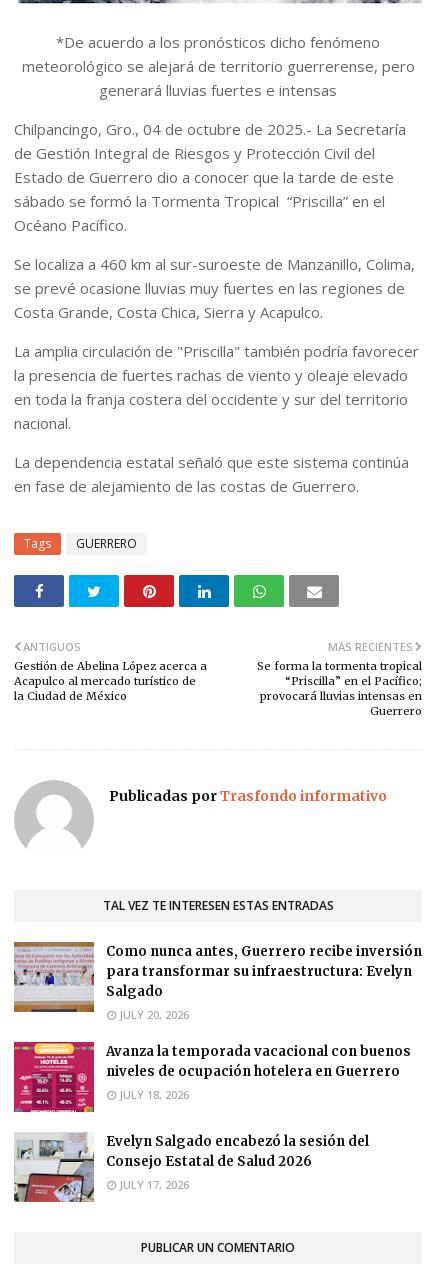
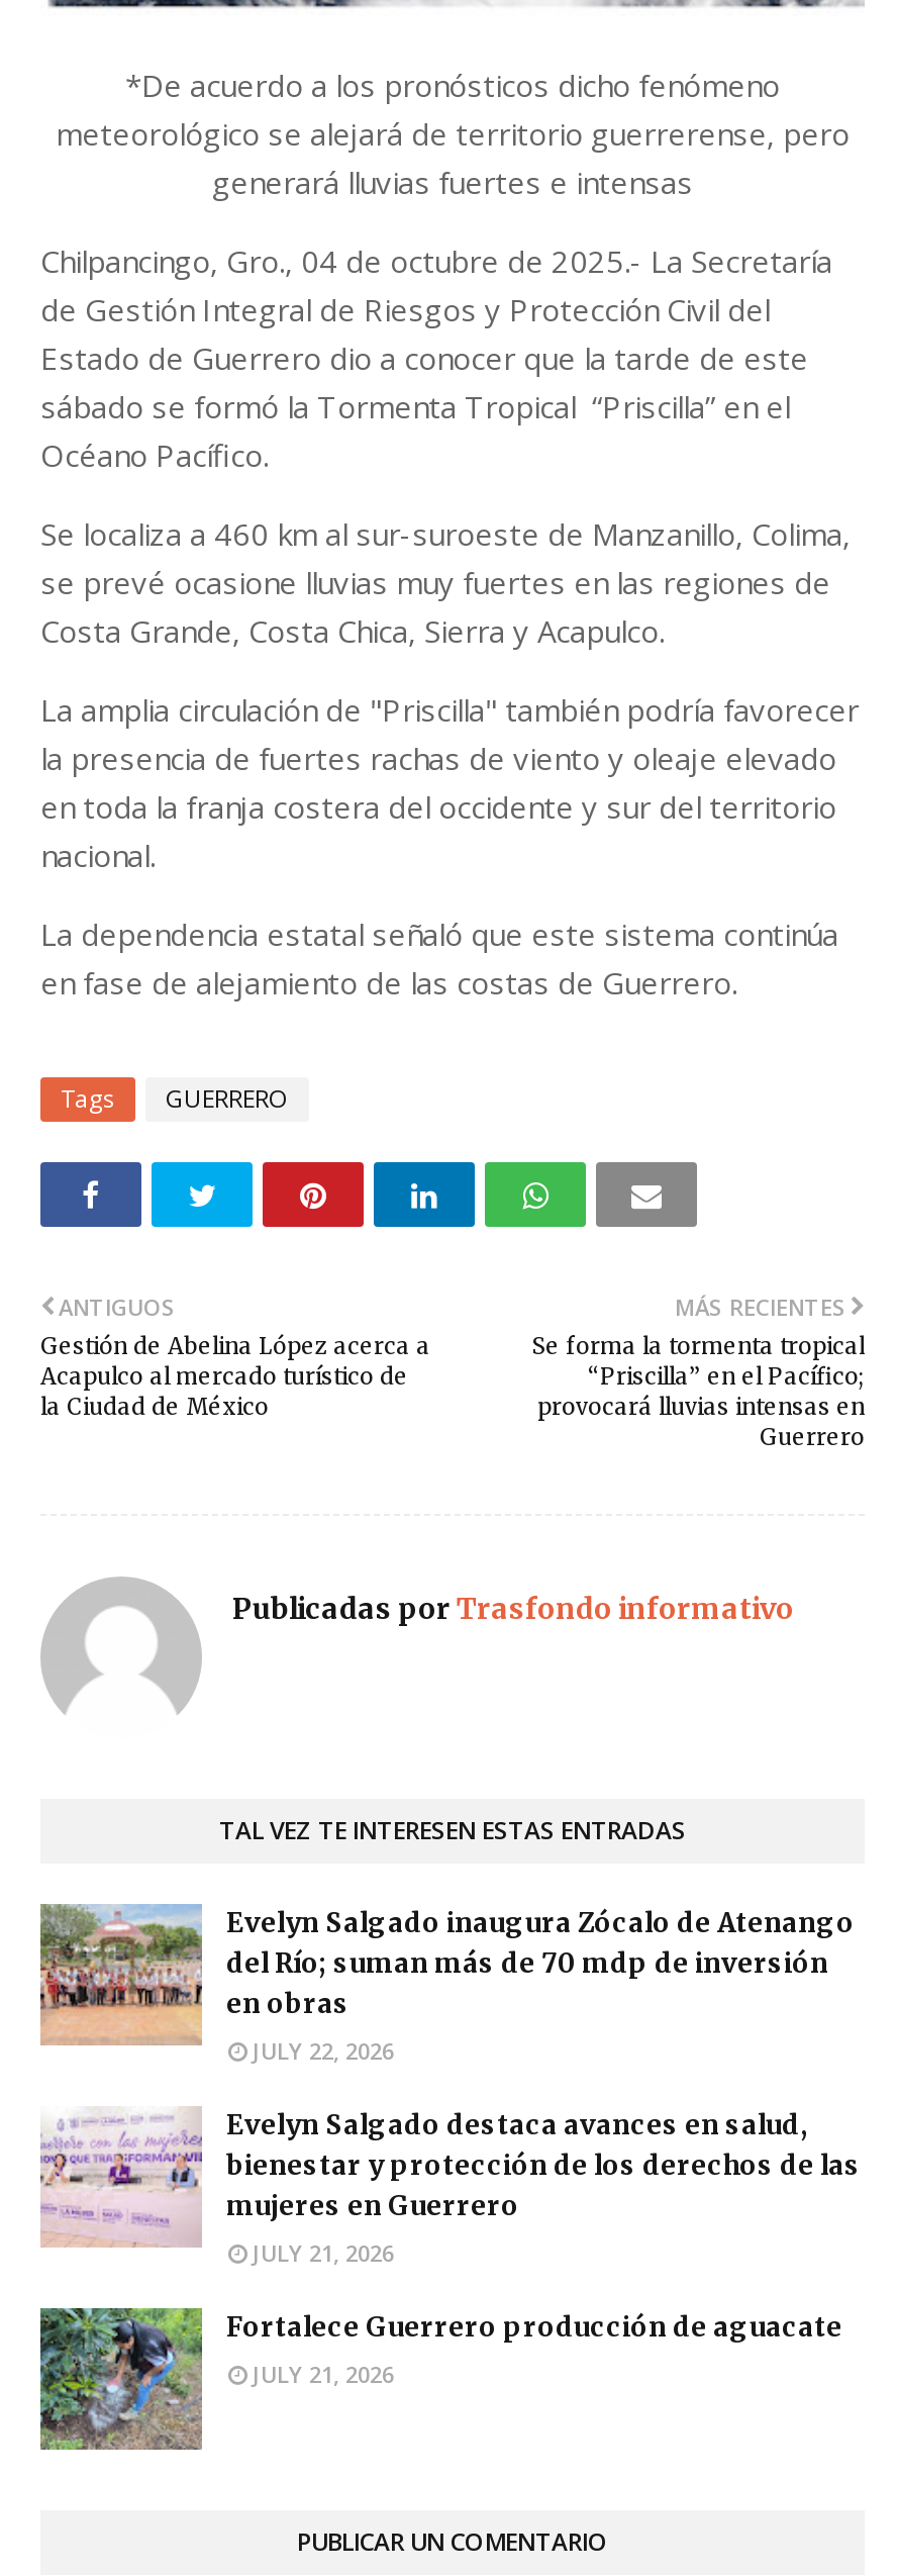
- [image]
- Como nunca antes, Guerrero recibe inversión
- para transformar su infraestructura: Evelyn
- Salgado
- JULY 20, 2026
+ [image]
+ Evelyn Salgado inaugura Zócalo de Atenango
+ del Río; suman más de 70 mdp de inversión
+ en obras
+ JULY 22, 2026

- [image]
- Avanza la temporada vacacional con buenos
- niveles de ocupación hotelera en Guerrero
- JULY 18, 2026
+ [image]
+ Evelyn Salgado destaca avances en salud,
+ bienestar y protección de los derechos de las
+ mujeres en Guerrero
+ JULY 21, 2026

- [image]
- Evelyn Salgado encabezó la sesión del
- Consejo Estatal de Salud 2026
- JULY 17, 2026
+ [image]
+ Fortalece Guerrero producción de aguacate
+ JULY 21, 2026
